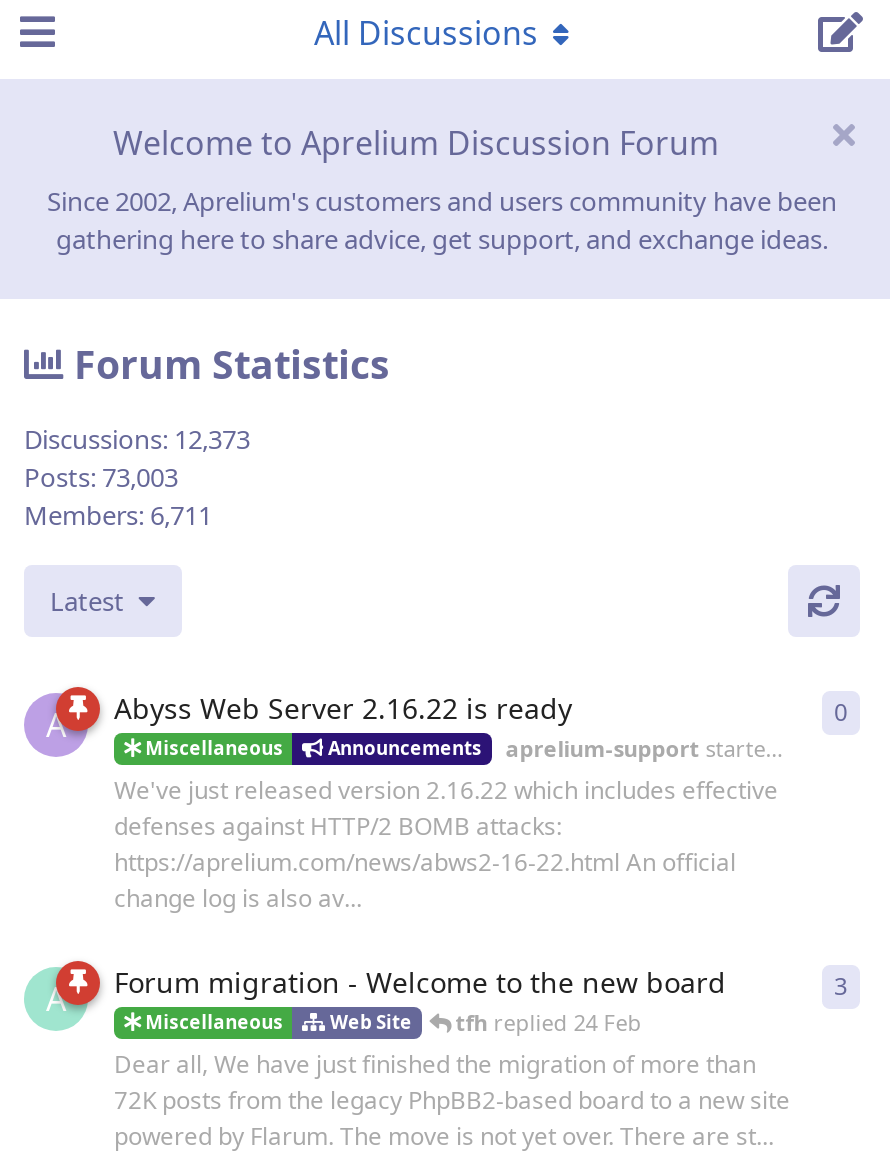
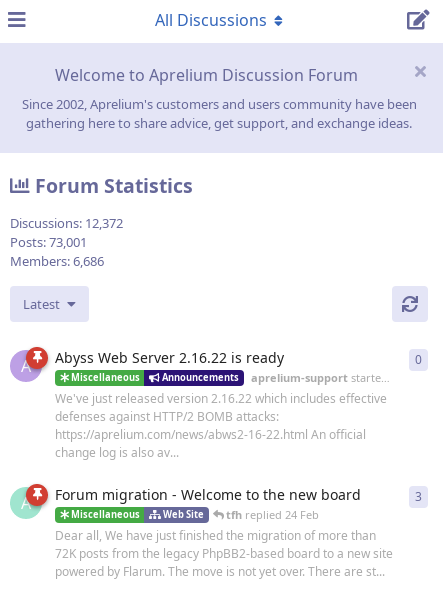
- Discussions: 12,373
+ Discussions: 12,372

- Posts: 73,003
+ Posts: 73,001

- Members: 6,711
+ Members: 6,686
